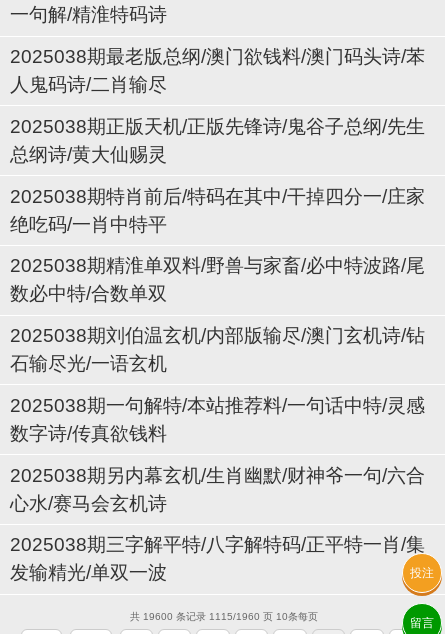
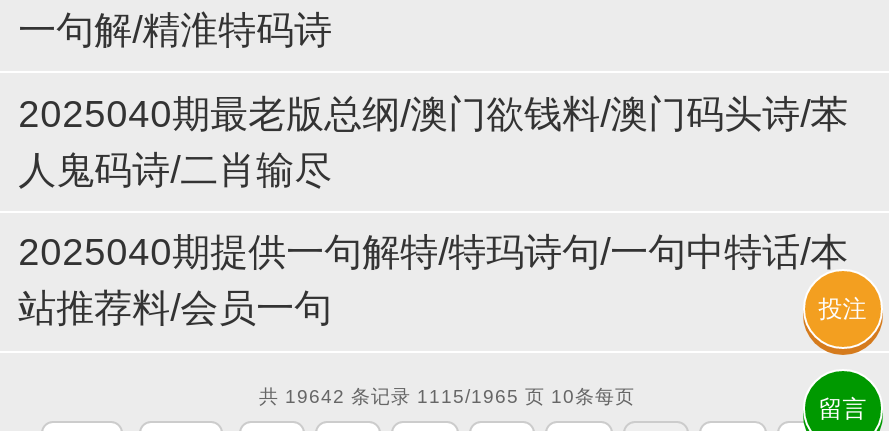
- 2025038期最老版总纲/澳门欲钱料/澳门码头诗/苯
+ 2025040期最老版总纲/澳门欲钱料/澳门码头诗/苯

- 2025038期正版天机/正版先锋诗/鬼谷子总纲/先生
- 总纲诗/黄大仙赐灵
- 2025038期特肖前后/特码在其中/干掉四分一/庄家
- 绝吃码/一肖中特平
- 2025038期精淮单双料/野兽与家畜/必中特波路/尾
- 数必中特/合数单双
- 2025038期刘伯温玄机/内部版输尽/澳门玄机诗/钻
- 石输尽光/一语玄机
- 2025038期一句解特/本站推荐料/一句话中特/灵感
- 数字诗/传真欲钱料
- 2025038期另内幕玄机/生肖幽默/财神爷一句/六合
- 心水/赛马会玄机诗
- 2025038期三字解平特/八字解特码/正平特一肖/集
- 发输精光/单双一波
- 共 19600 条记录 1115/1960 页 10条每页
+ 2025040期提供一句解特/特玛诗句/一句中特话/本
+ 站推荐料/会员一句
+ 共 19642 条记录 1115/1965 页 10条每页
